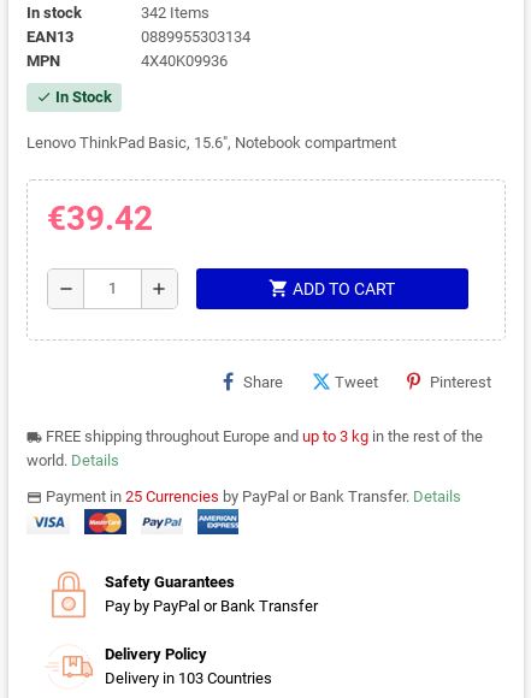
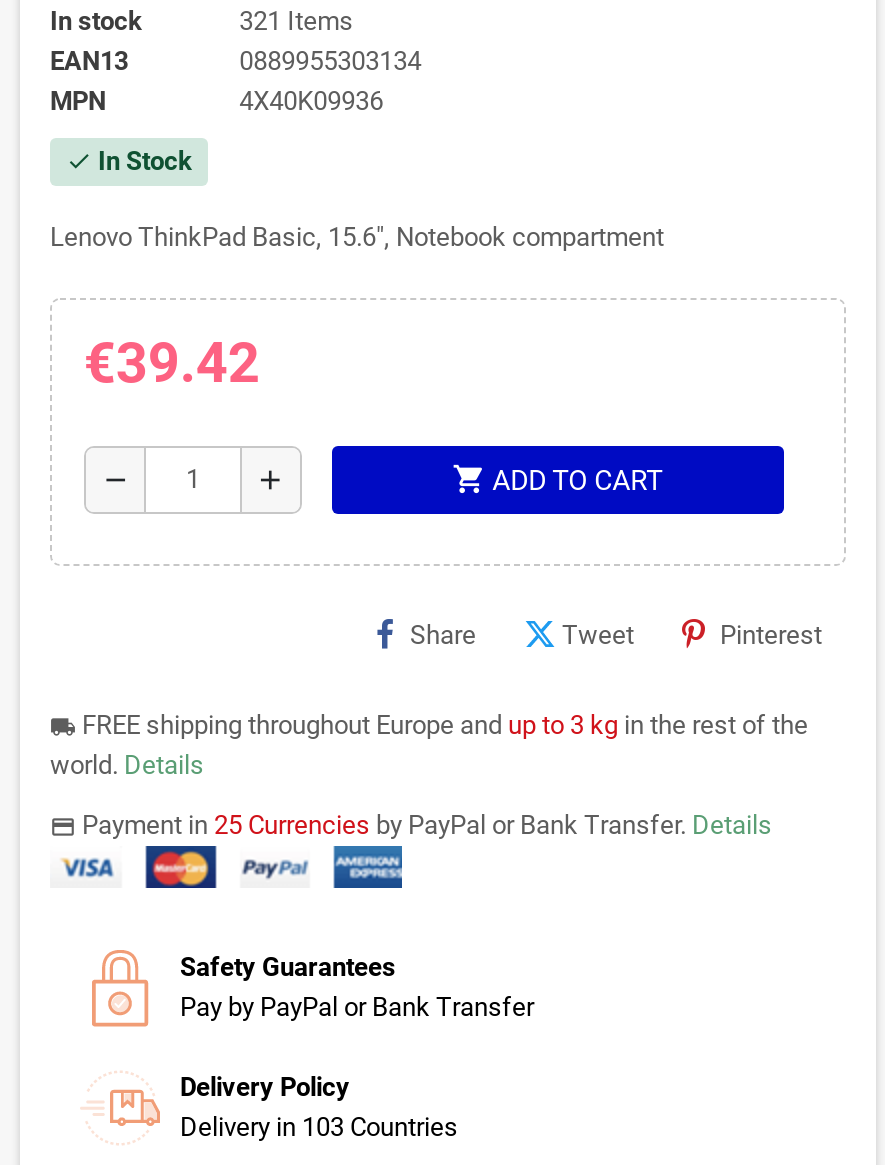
- 342 Items
+ 321 Items
